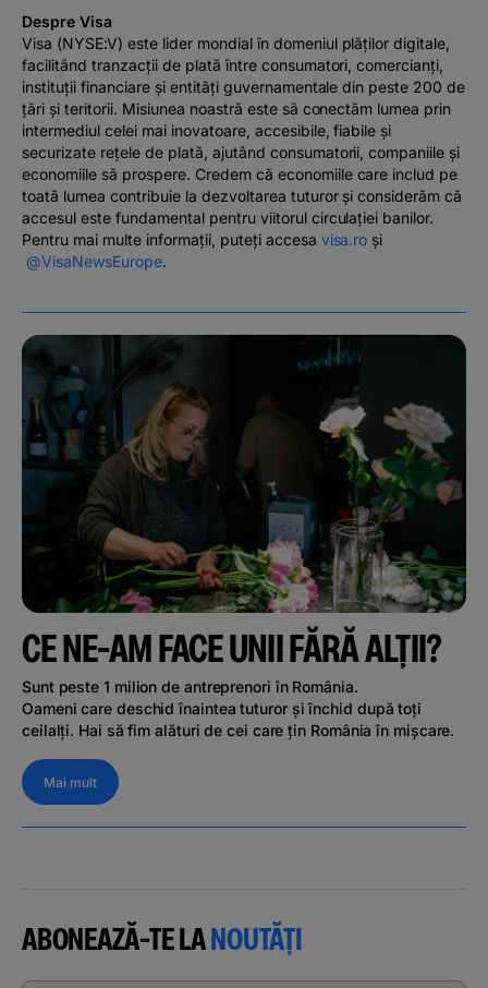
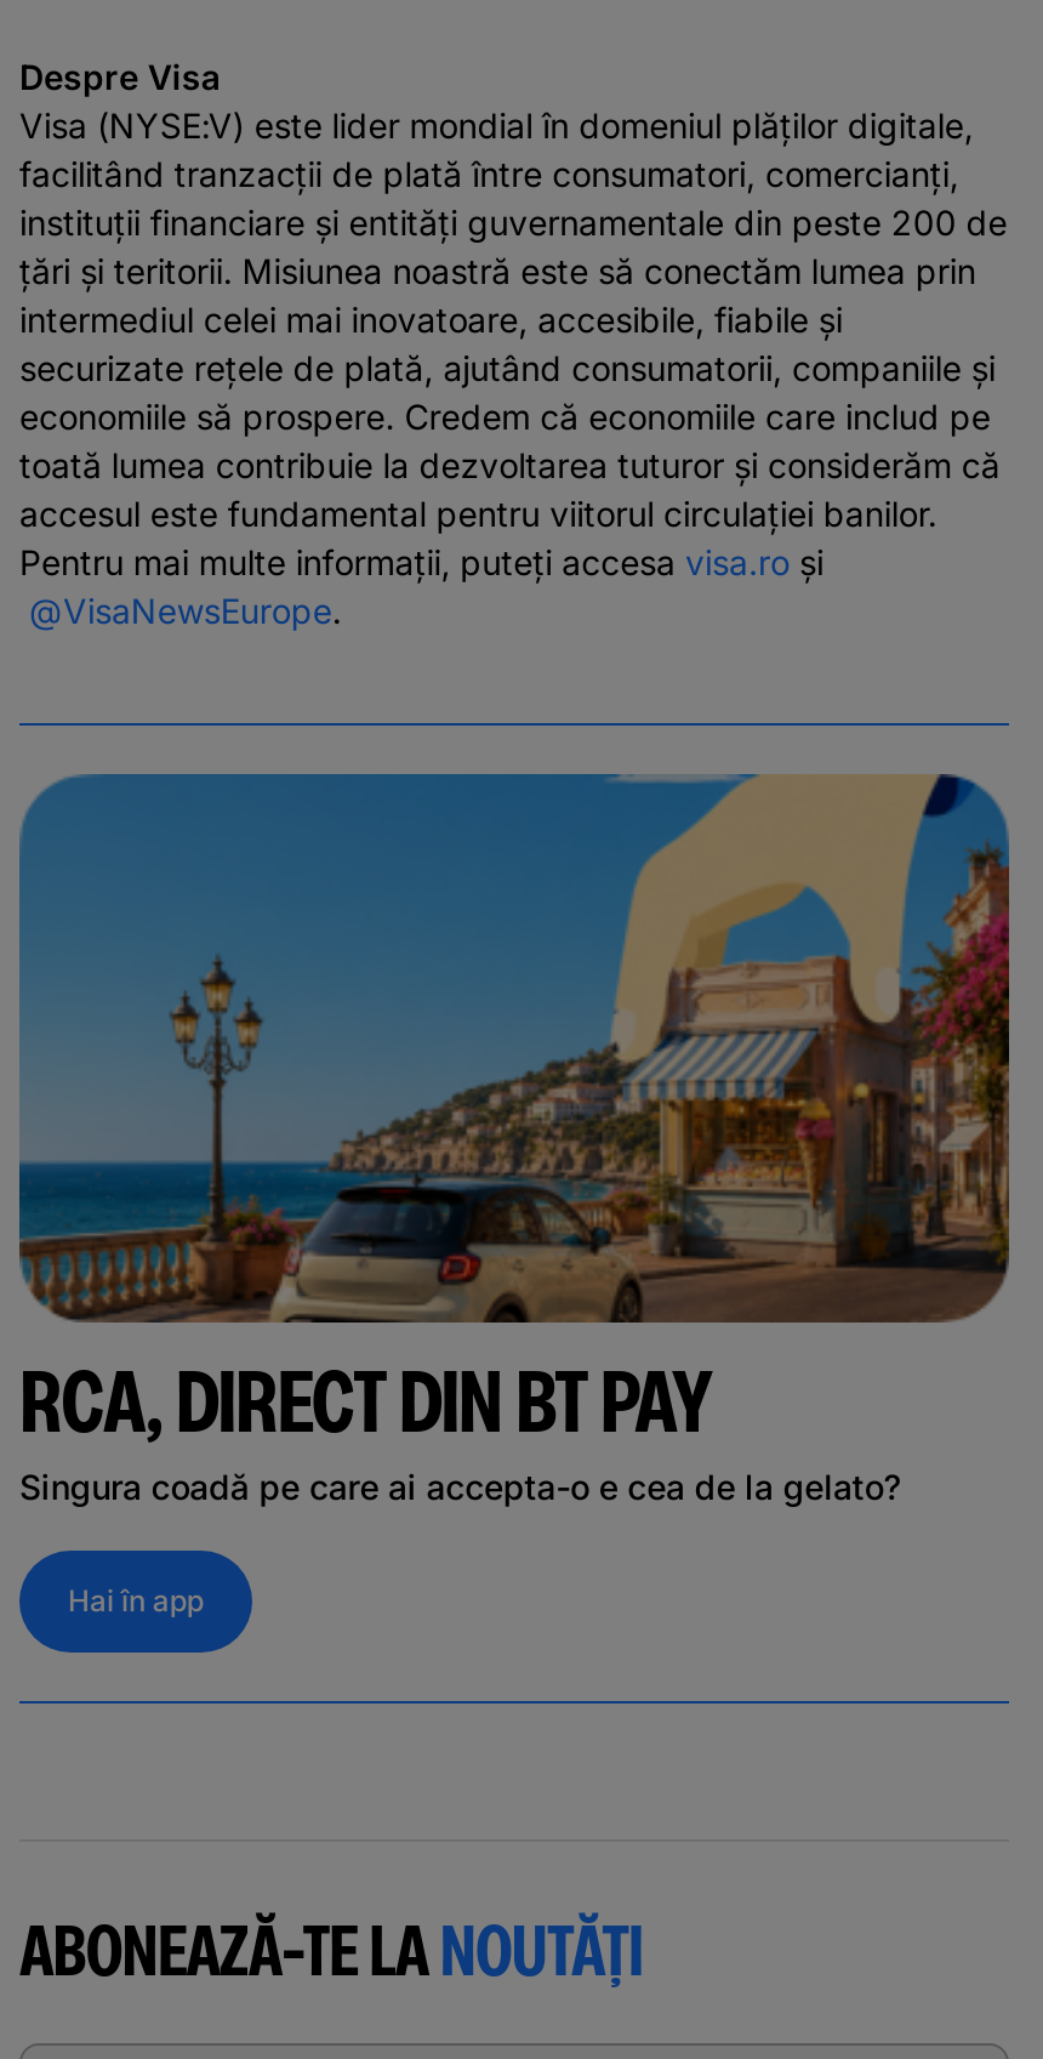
- [image]
- CE NE-AM FACE UNII FĂRĂ ALȚII?
- Sunt peste 1 milion de antreprenori în România.
- Oameni care deschid înaintea tuturor și închid după toți
- ceilalți. Hai să fim alături de cei care țin România în mișcare.
+ [image]
+ RCA, DIRECT DIN BT PAY
+ Singura coadă pe care ai accepta-o e cea de la gelato?

- Mai mult
+ Hai în app
